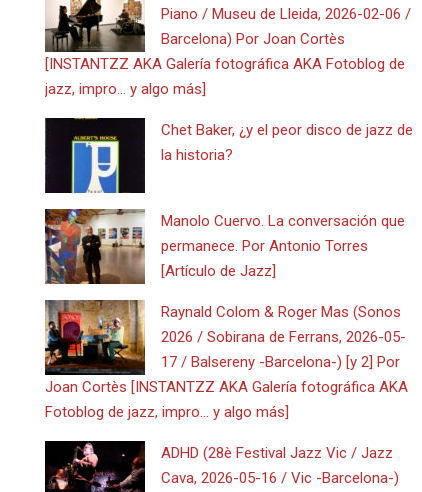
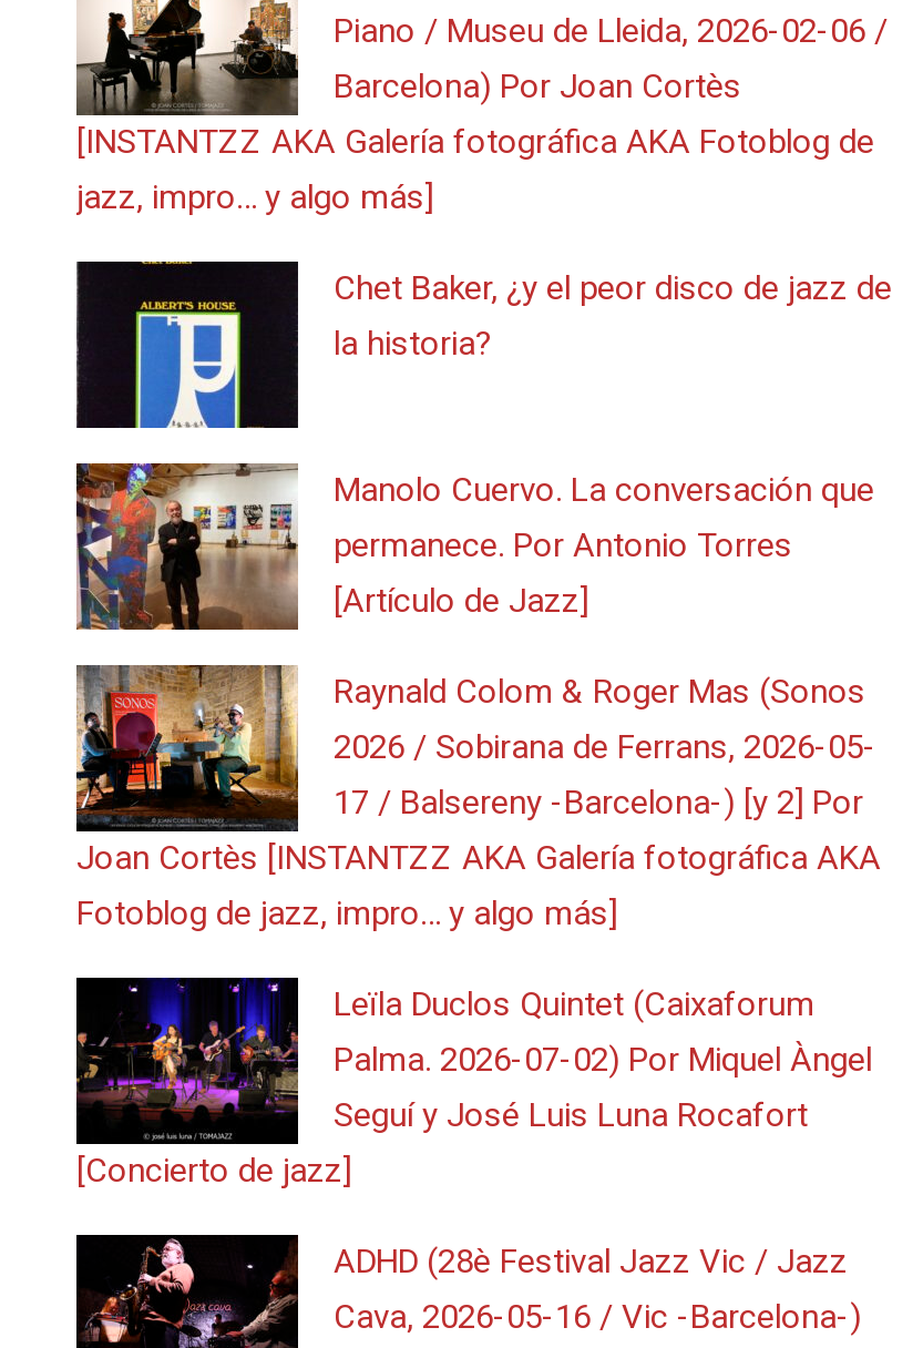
+ [image]
+ Leïla Duclos Quintet (Caixaforum
+ Palma. 2026-07-02) Por Miquel Àngel
+ Seguí y José Luis Luna Rocafort
+ [Concierto de jazz]
